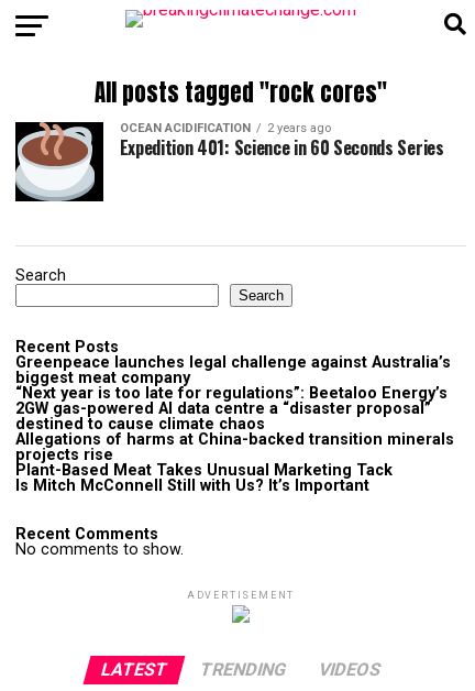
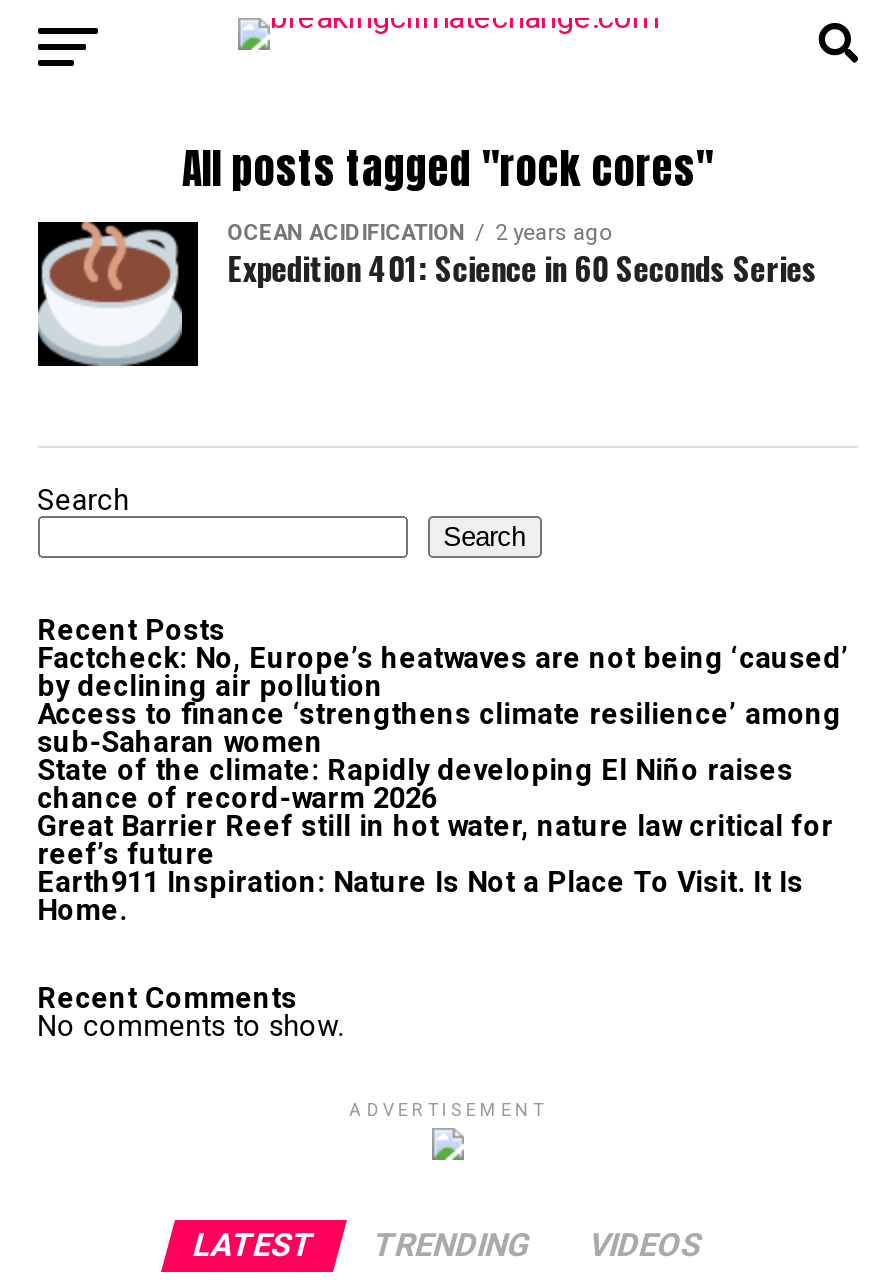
- Greenpeace launches legal challenge against Australia’s
- biggest meat company
- “Next year is too late for regulations”: Beetaloo Energy’s
- 2GW gas-powered AI data centre a “disaster proposal”
- destined to cause climate chaos
- Allegations of harms at China-backed transition minerals
- projects rise
- Plant-Based Meat Takes Unusual Marketing Tack
- Is Mitch McConnell Still with Us? It’s Important
+ Factcheck: No, Europe’s heatwaves are not being ‘caused’
+ by declining air pollution
+ Access to finance ‘strengthens climate resilience’ among
+ sub-Saharan women
+ State of the climate: Rapidly developing El Niño raises
+ chance of record-warm 2026
+ Great Barrier Reef still in hot water, nature law critical for
+ reef’s future
+ Earth911 Inspiration: Nature Is Not a Place To Visit. It Is
+ Home.
